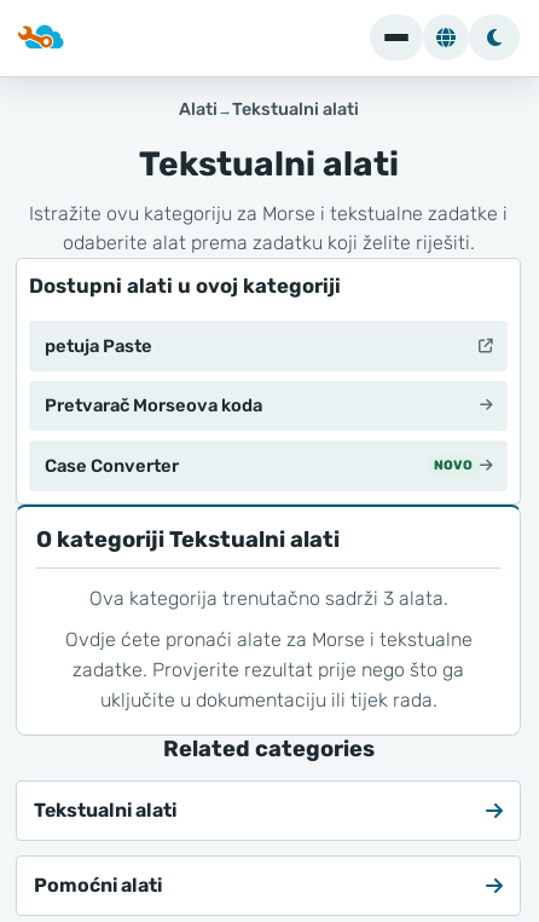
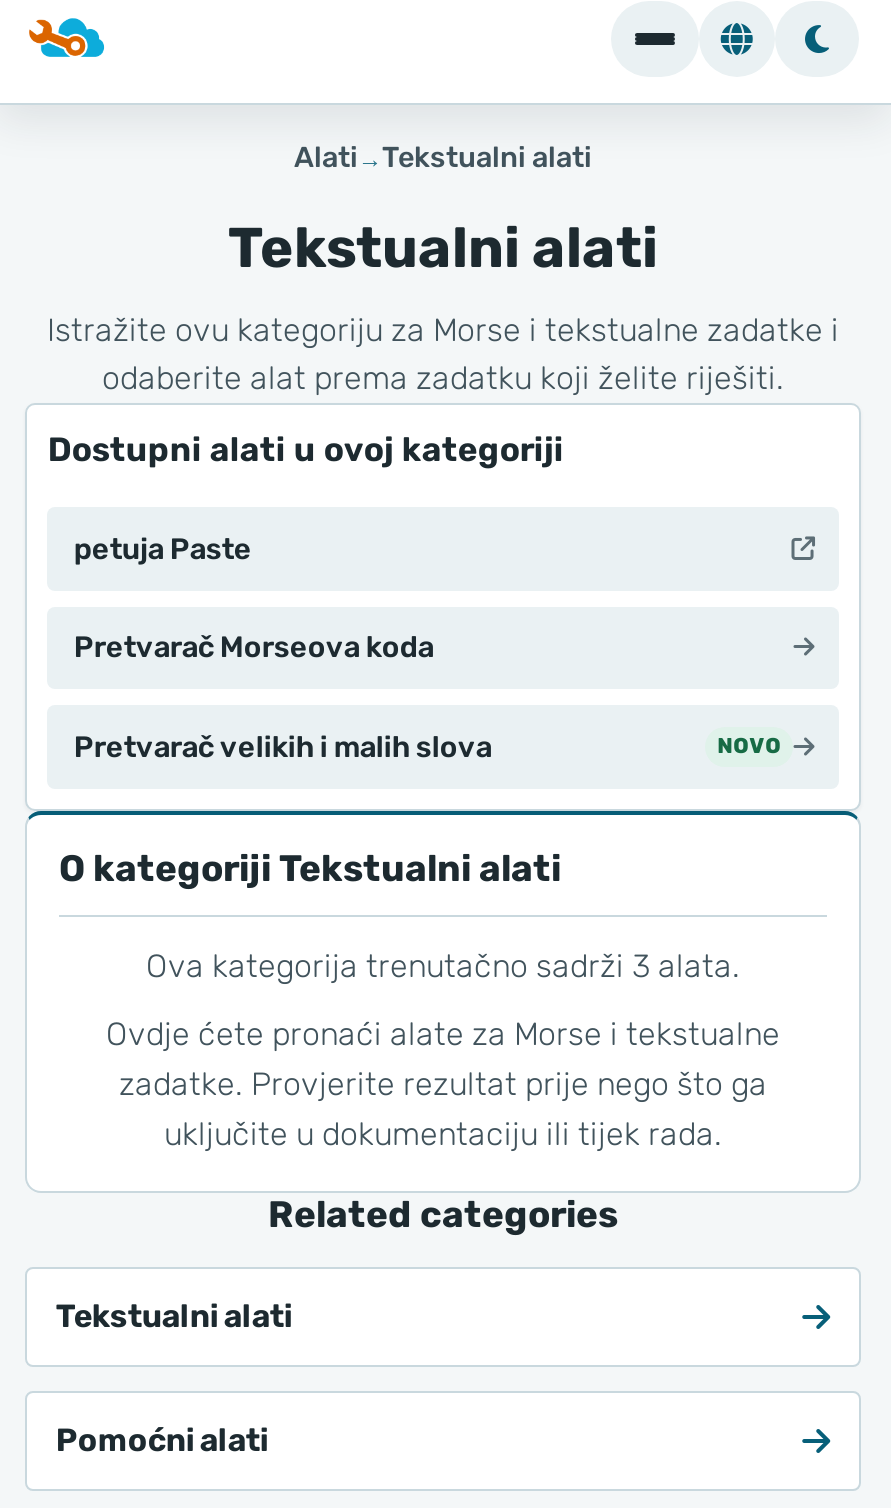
- Case Converter
+ Pretvarač velikih i malih slova
